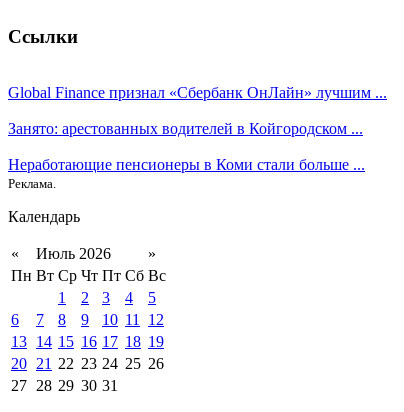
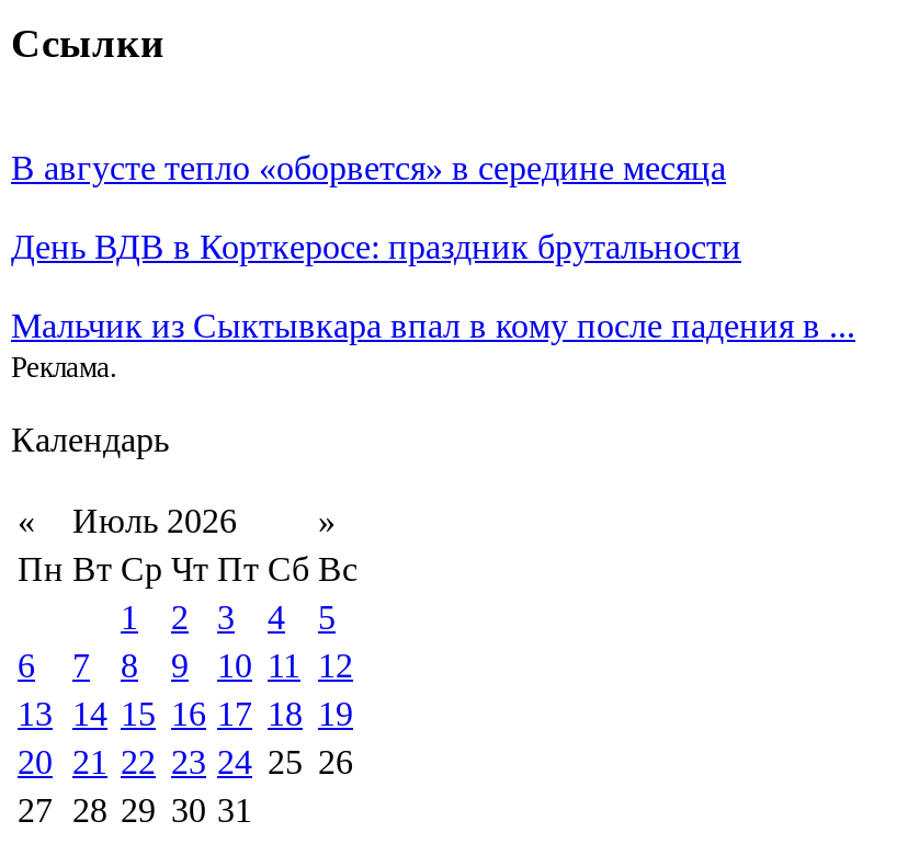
- Global Finance признал «Сбербанк ОнЛайн» лучшим ...
+ В августе тепло «оборвется» в середине месяца

- Занято: арестованных водителей в Койгородском ...
+ День ВДВ в Корткеросе: праздник брутальности

- Неработающие пенсионеры в Коми стали больше ...
+ Мальчик из Сыктывкара впал в кому после падения в ...
